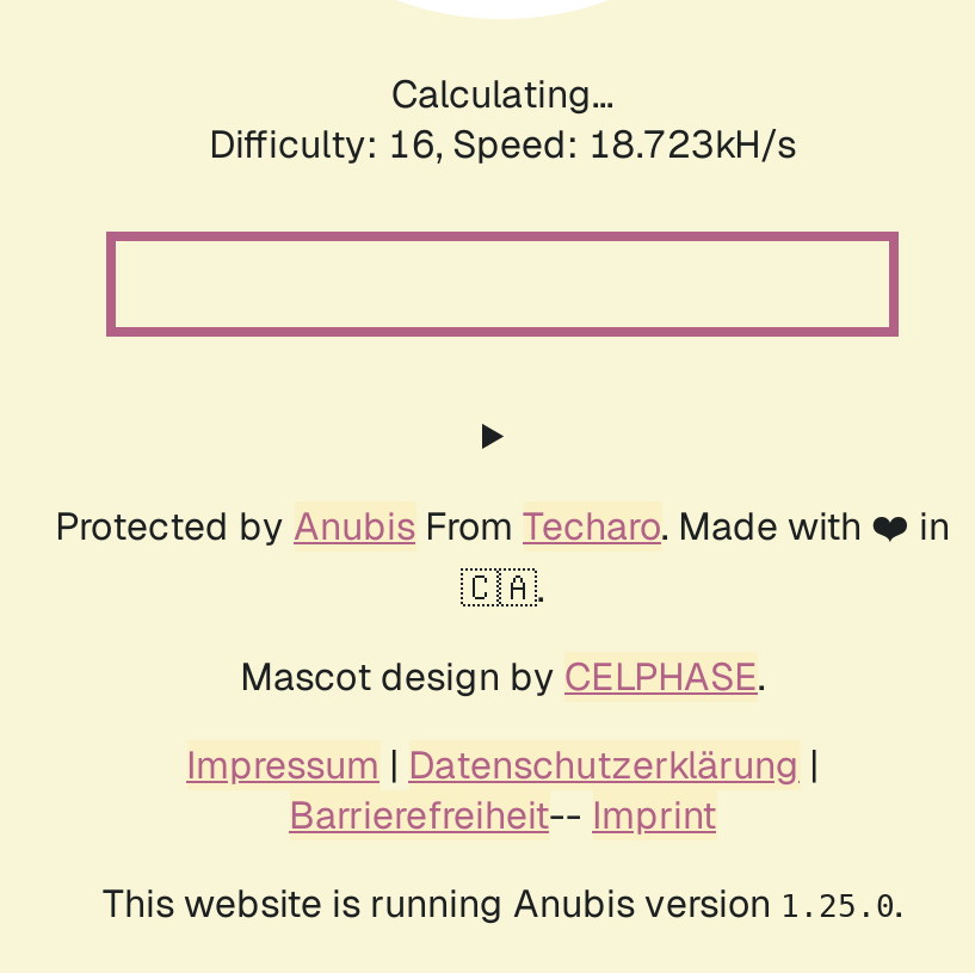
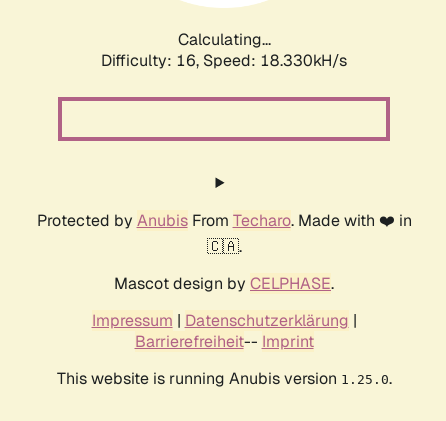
- Difficulty: 16, Speed: 18.723kH/s
+ Difficulty: 16, Speed: 18.330kH/s
